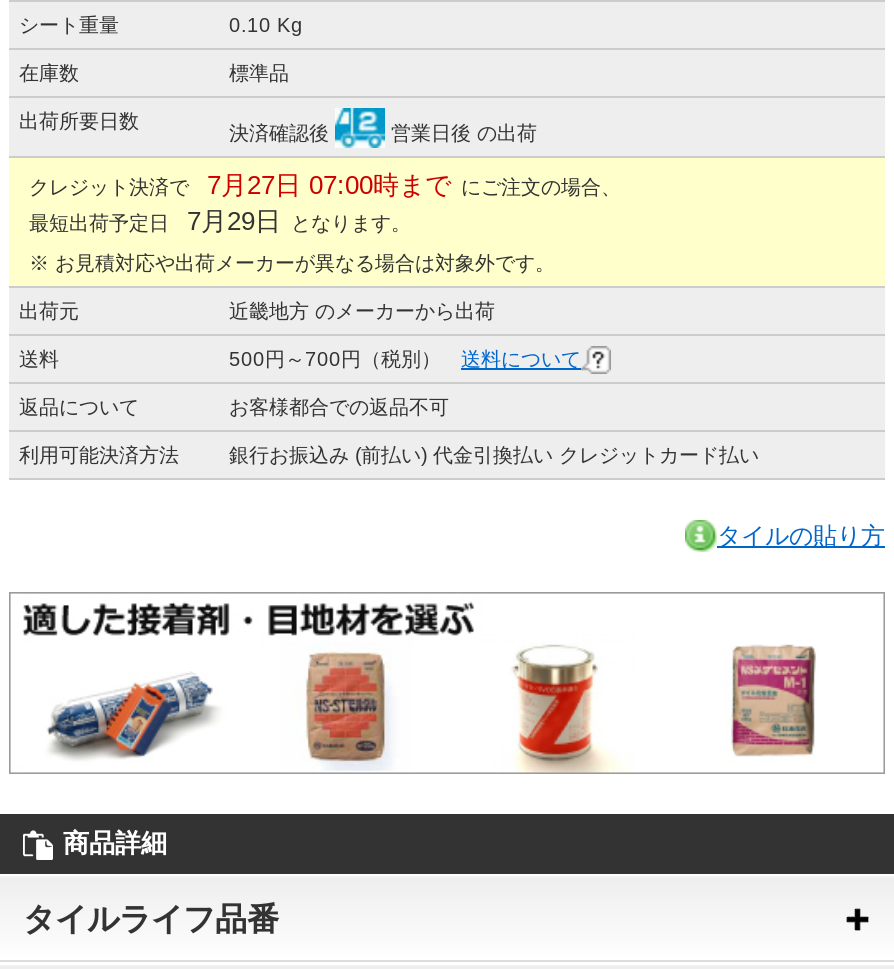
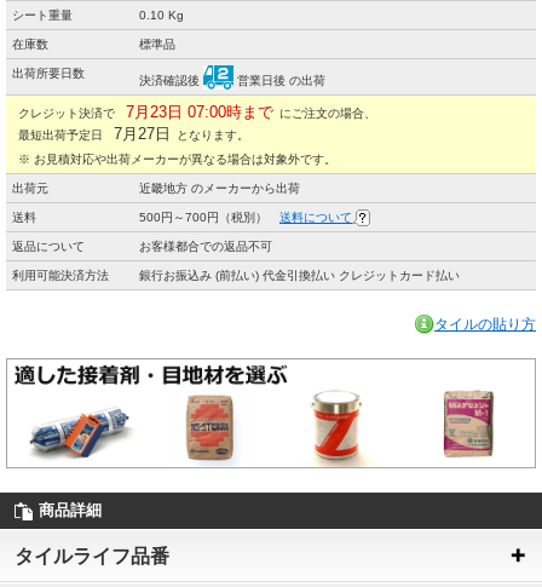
- クレジット決済で 7月27日 07:00時まで にご注文の場合、
+ クレジット決済で 7月23日 07:00時まで にご注文の場合、

- 最短出荷予定日 7月29日 となります。
+ 最短出荷予定日 7月27日 となります。
